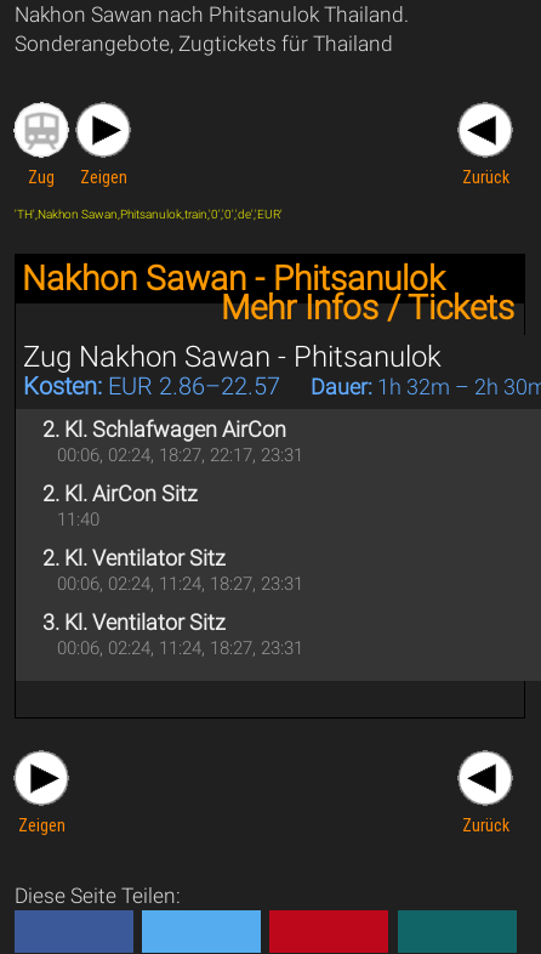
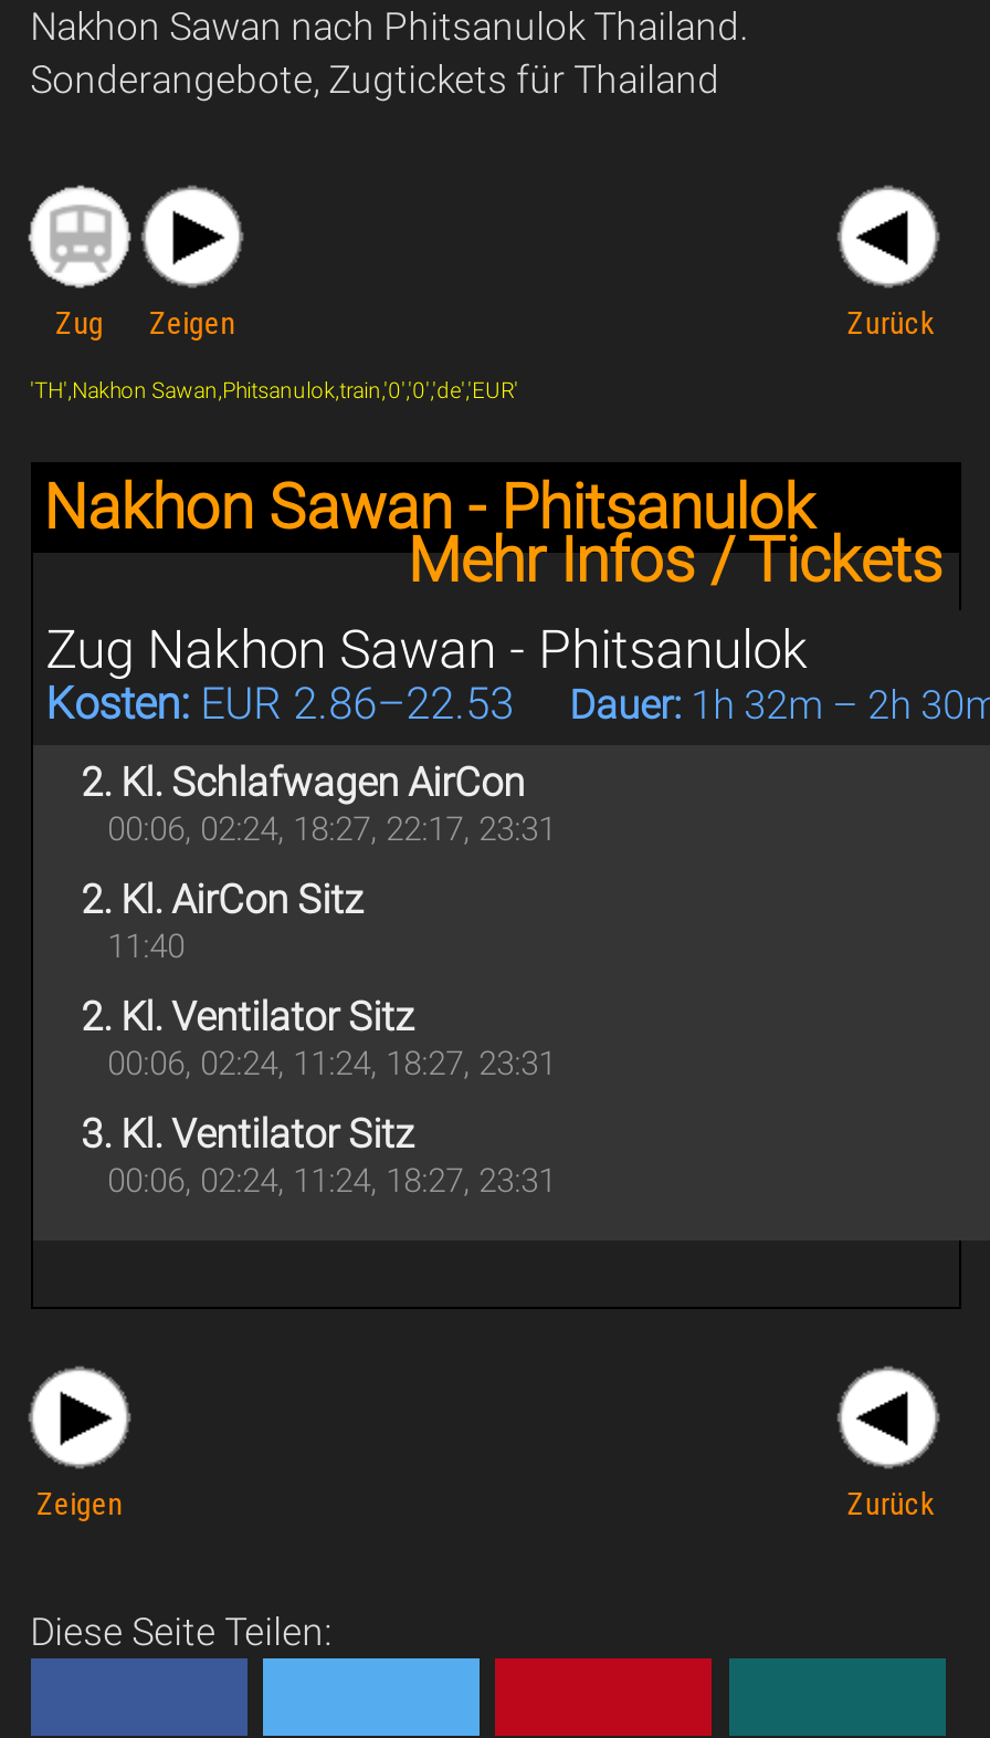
- Kosten: EUR 2.86–22.57
+ Kosten: EUR 2.86–22.53
